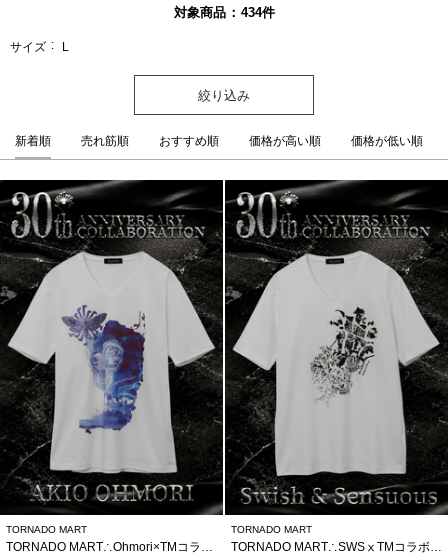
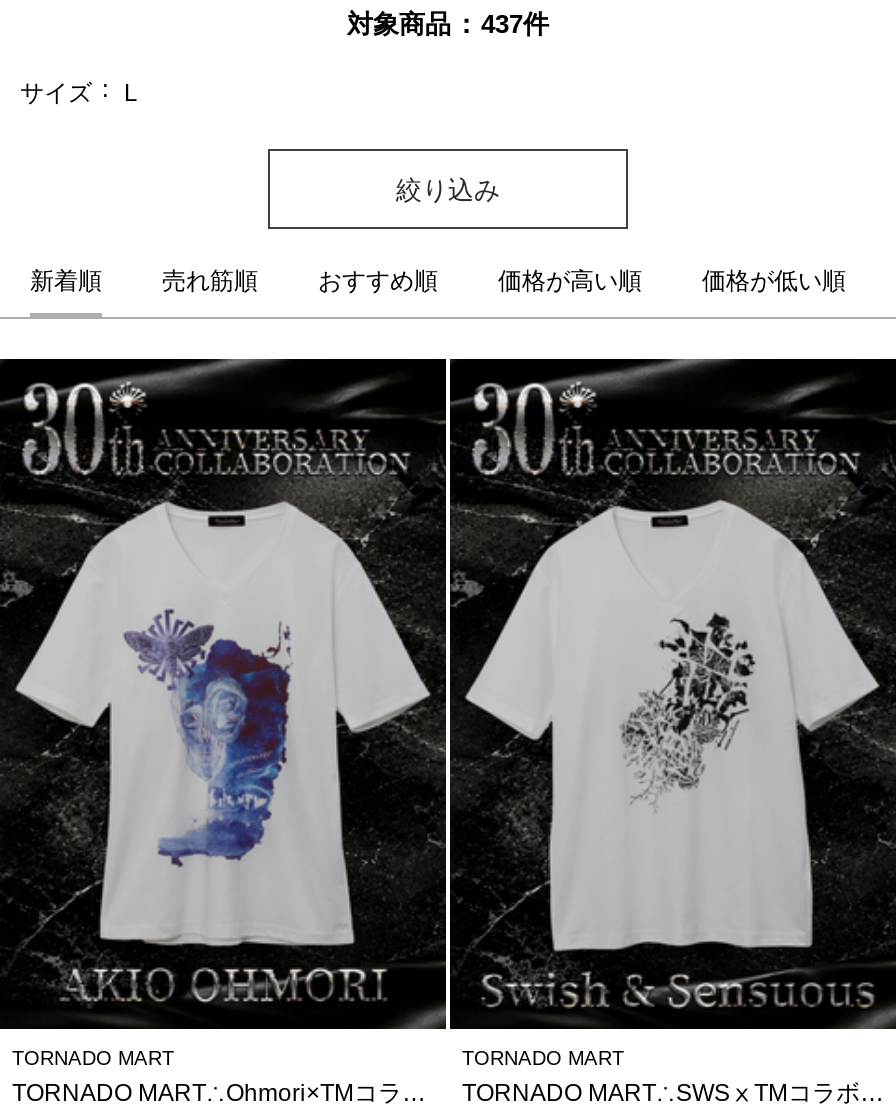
- 対象商品 434件
+ 対象商品 437件
